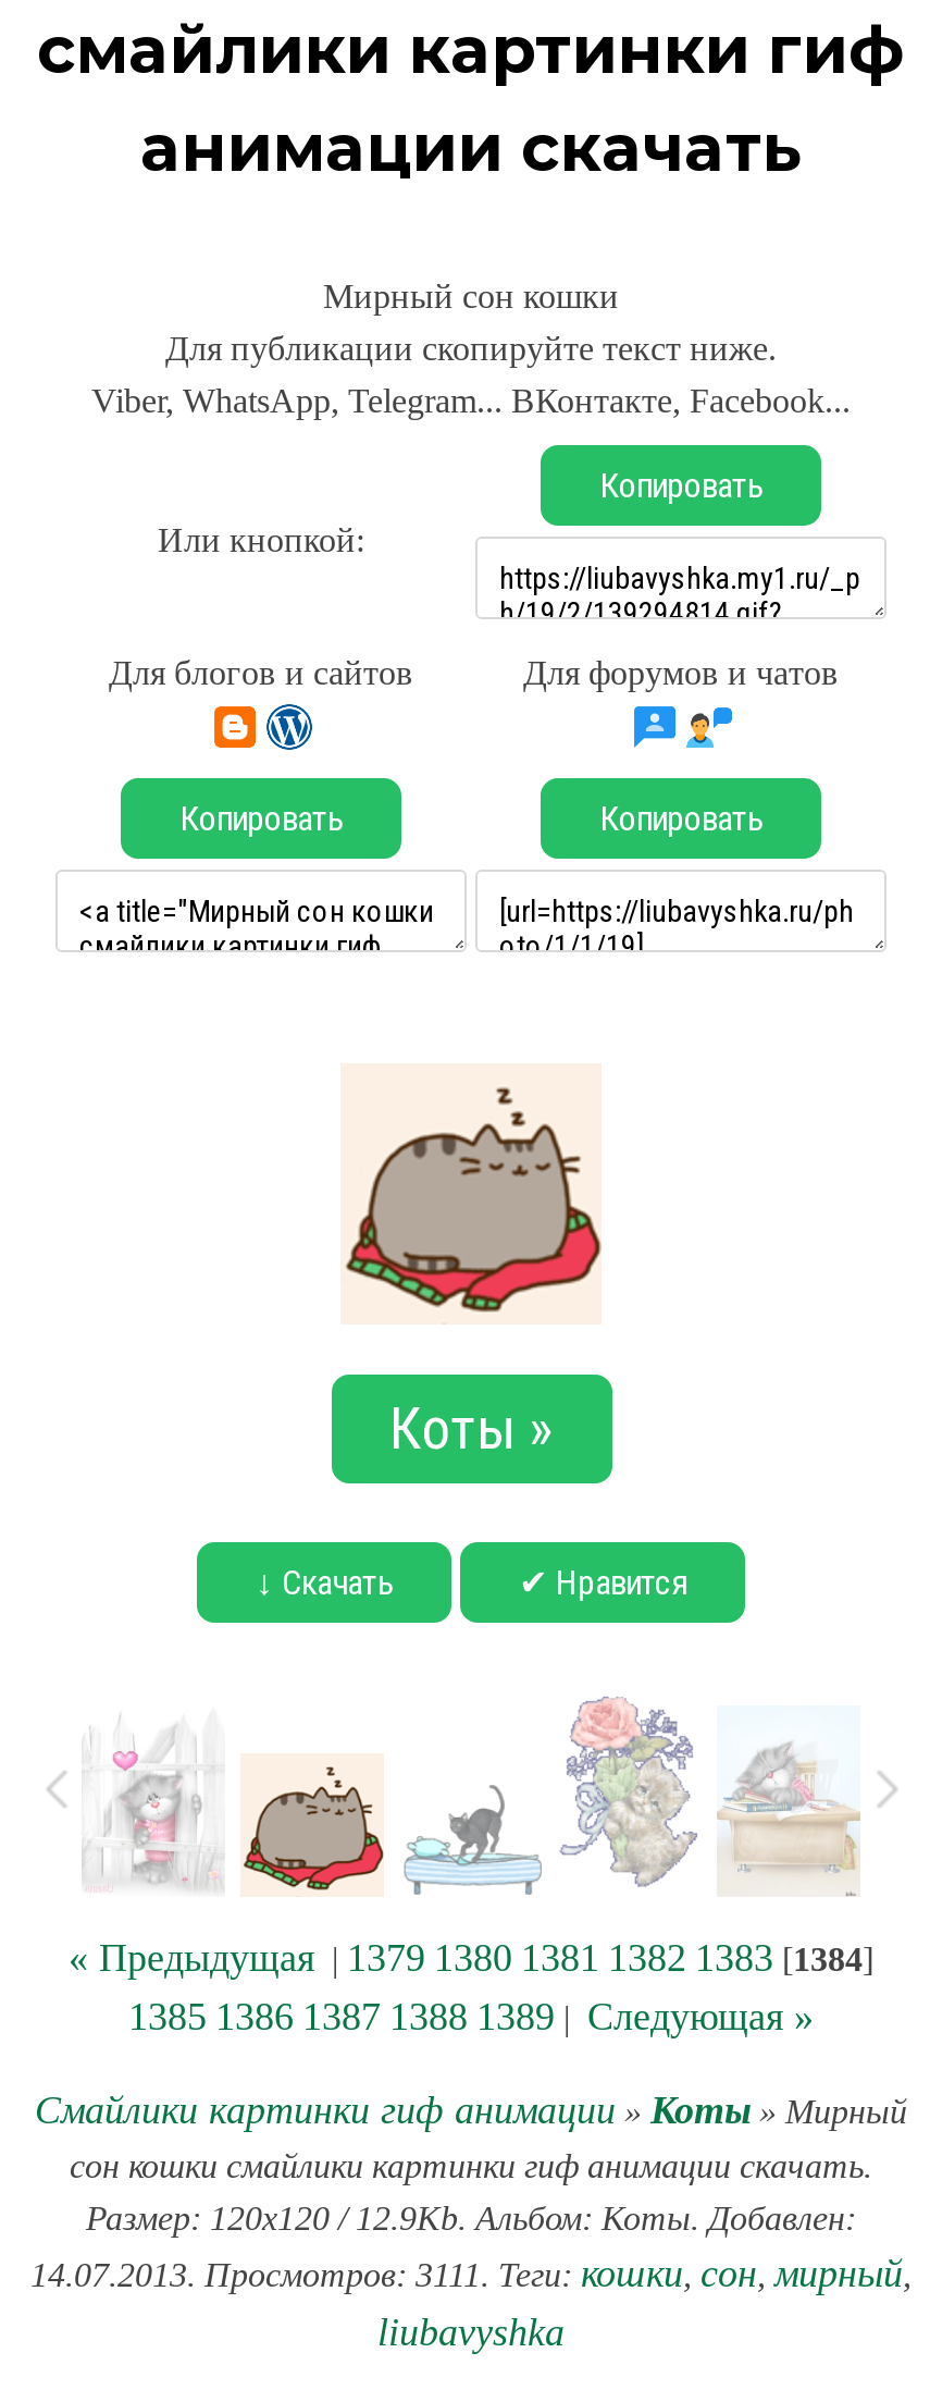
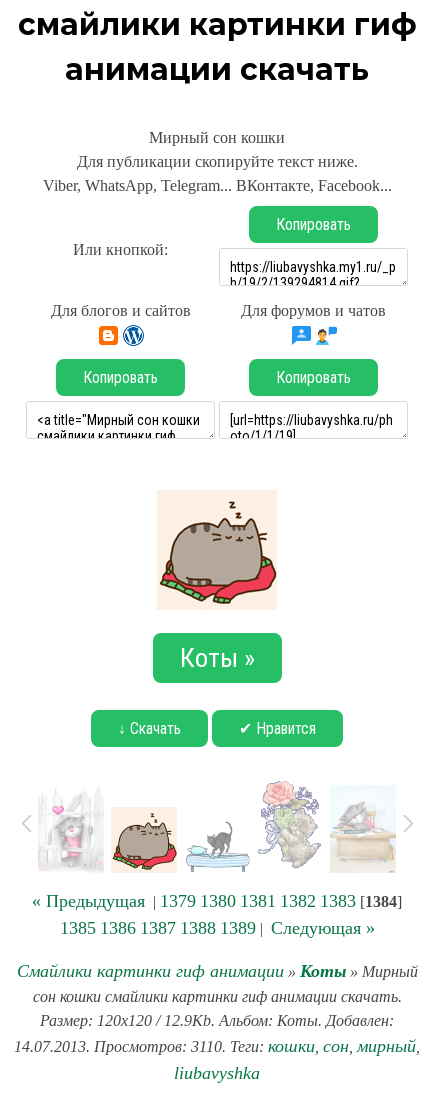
- 14.07.2013. Просмотров: 3111. Теги: кошки, сон, мирный,
+ 14.07.2013. Просмотров: 3110. Теги: кошки, сон, мирный,
